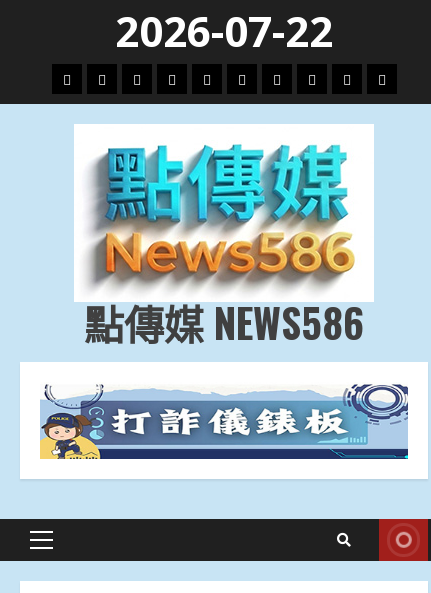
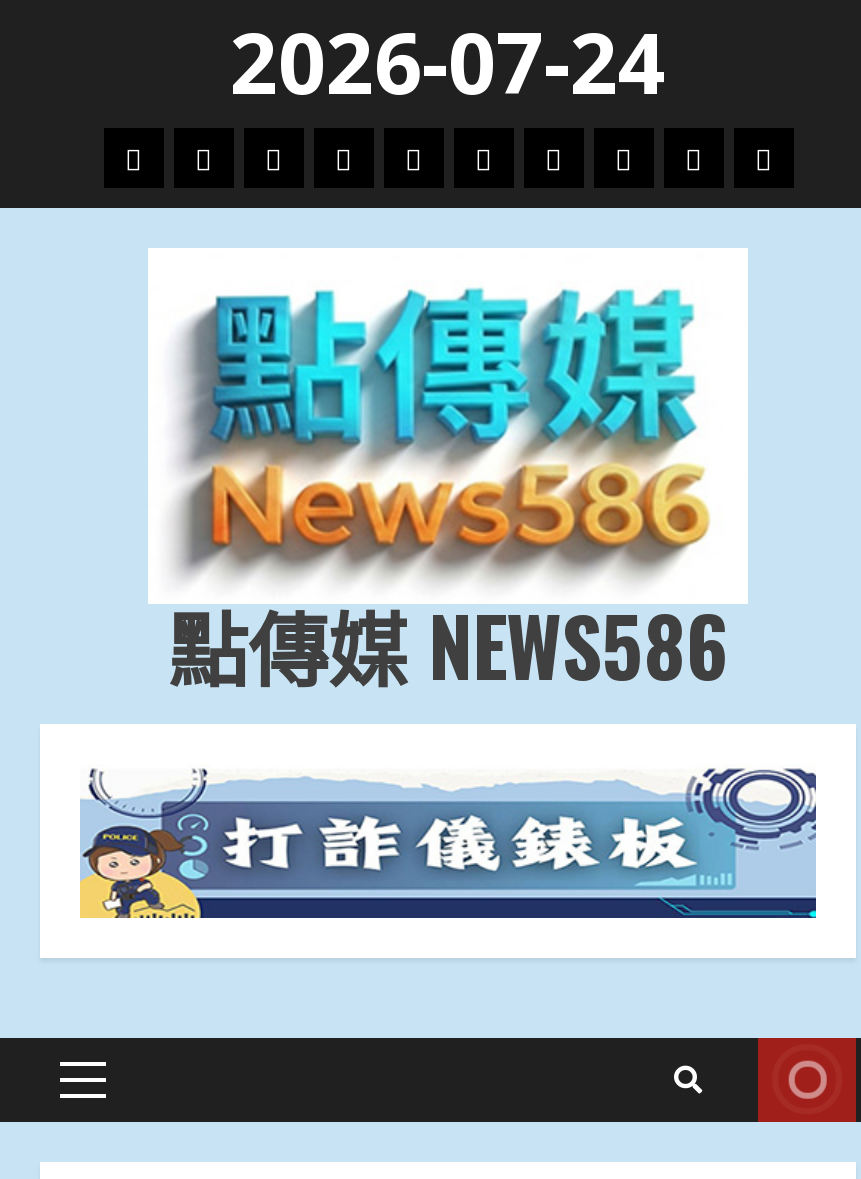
- 2026-07-22
+ 2026-07-24
